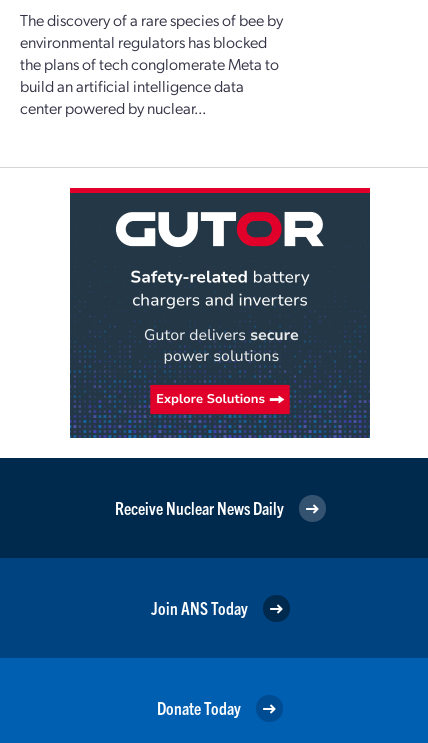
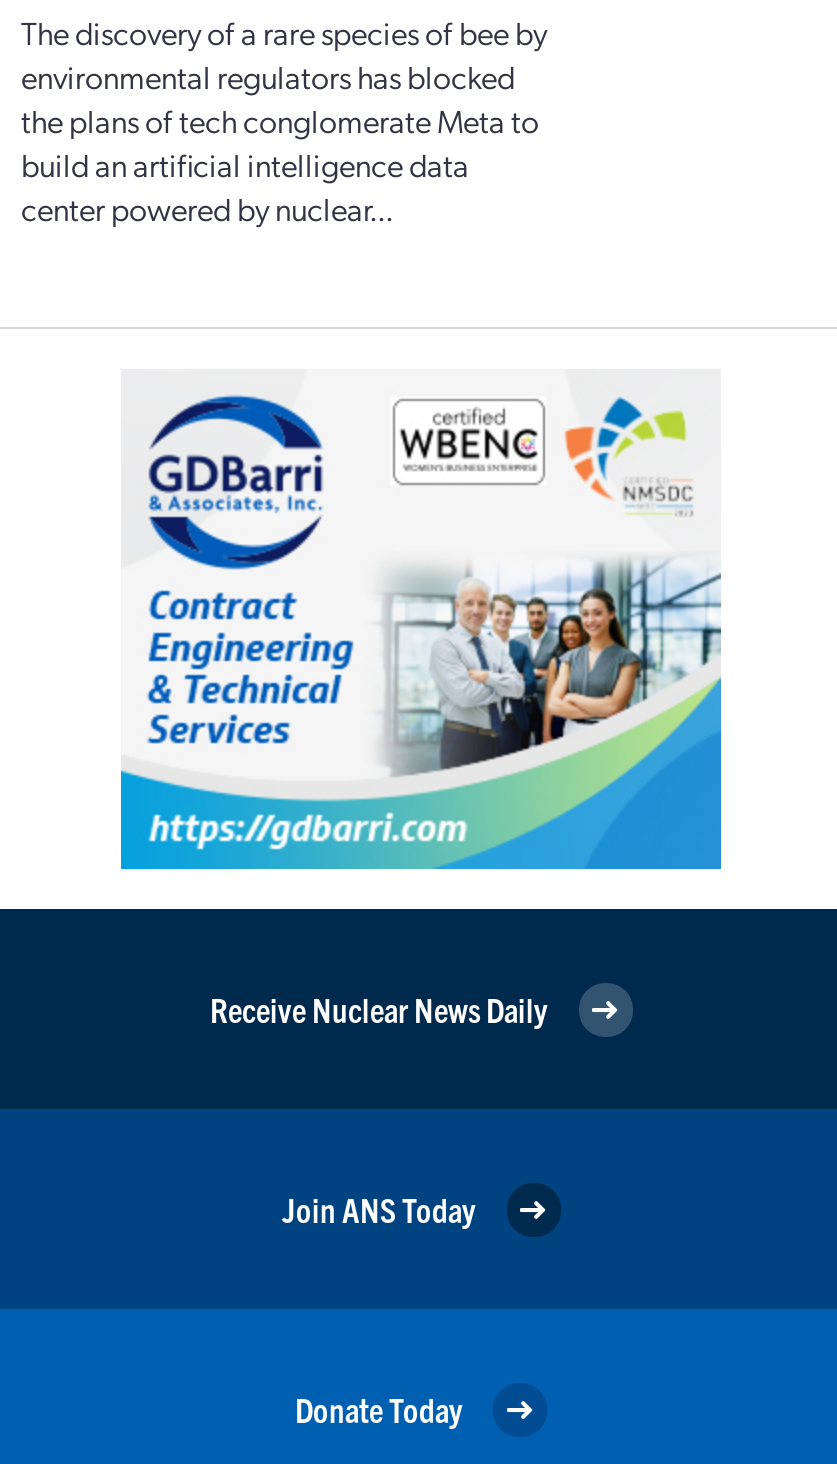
- [image]
+ [image]
